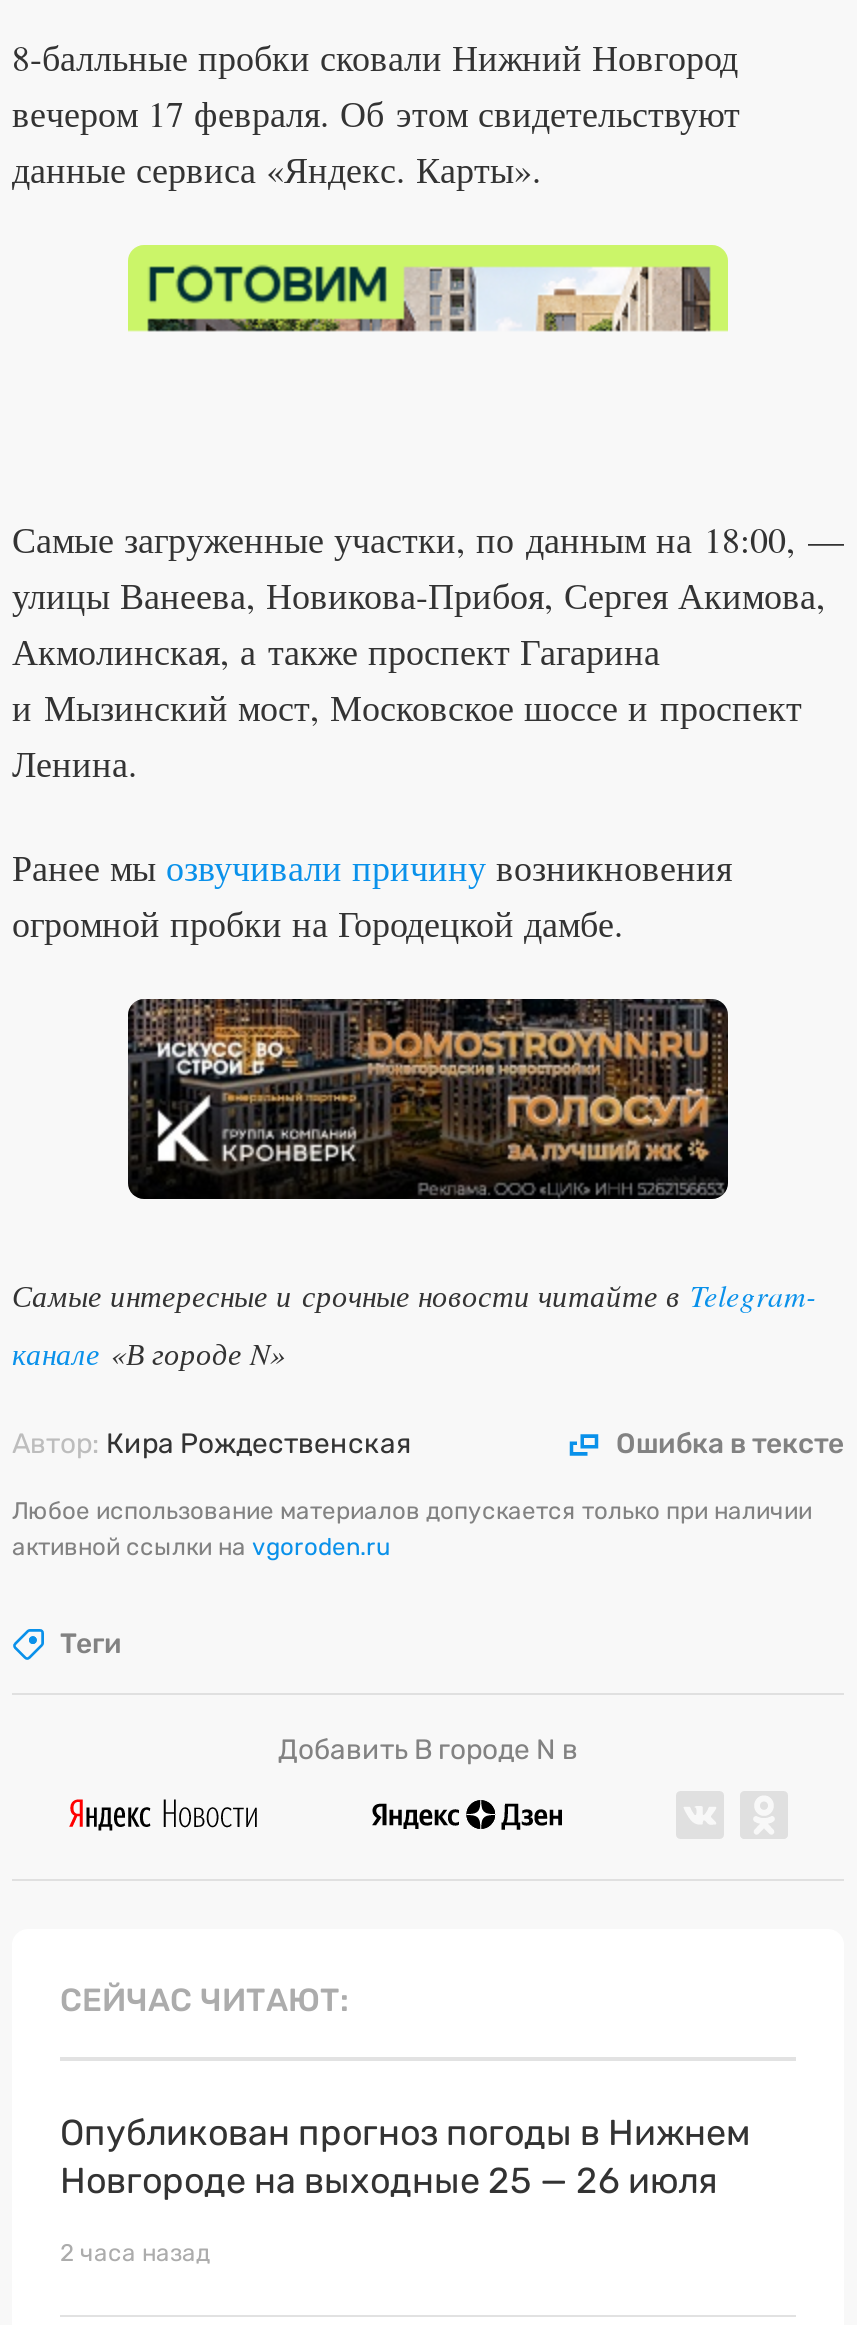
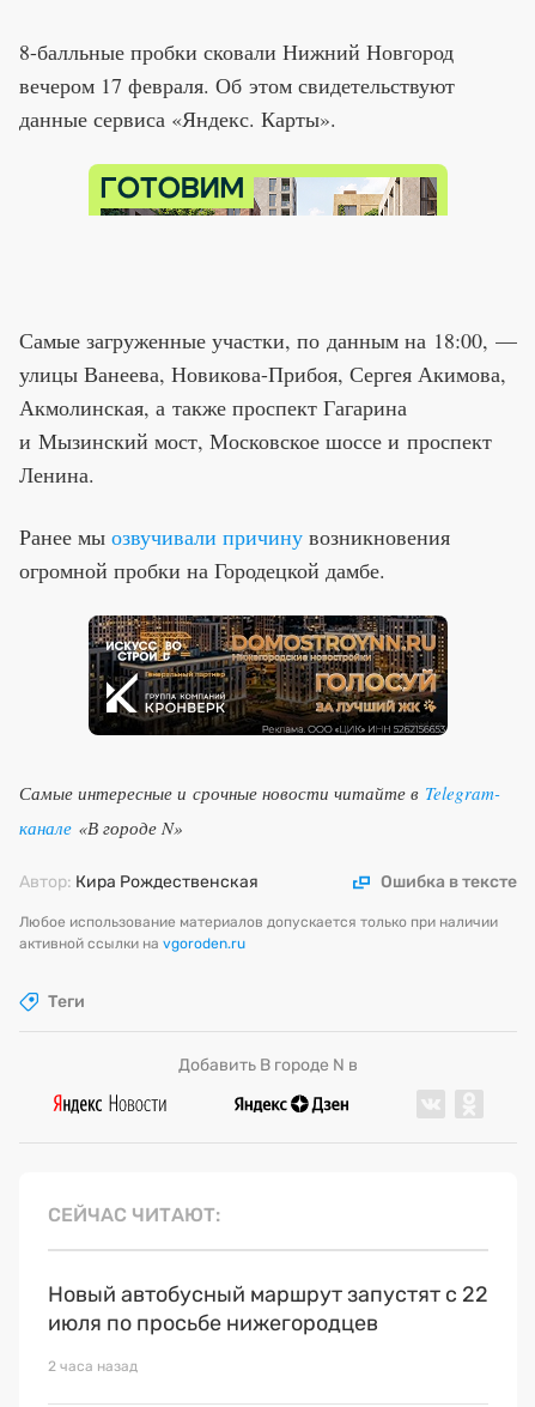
- Опубликован прогноз погоды в Нижнем
- Новгороде на выходные 25 — 26 июля
+ Новый автобусный маршрут запустят с 22
+ июля по просьбе нижегородцев
